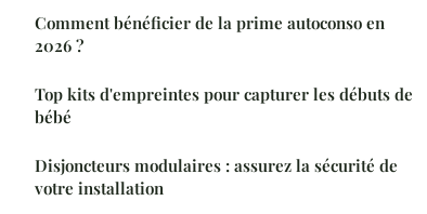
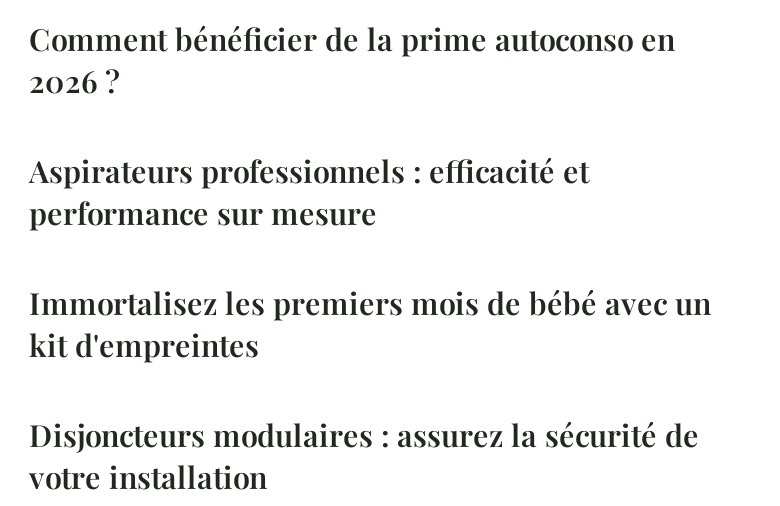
- Top kits d'empreintes pour capturer les débuts de
- bébé
+ Aspirateurs professionnels : efficacité et
+ performance sur mesure
+ Immortalisez les premiers mois de bébé avec un
+ kit d'empreintes
